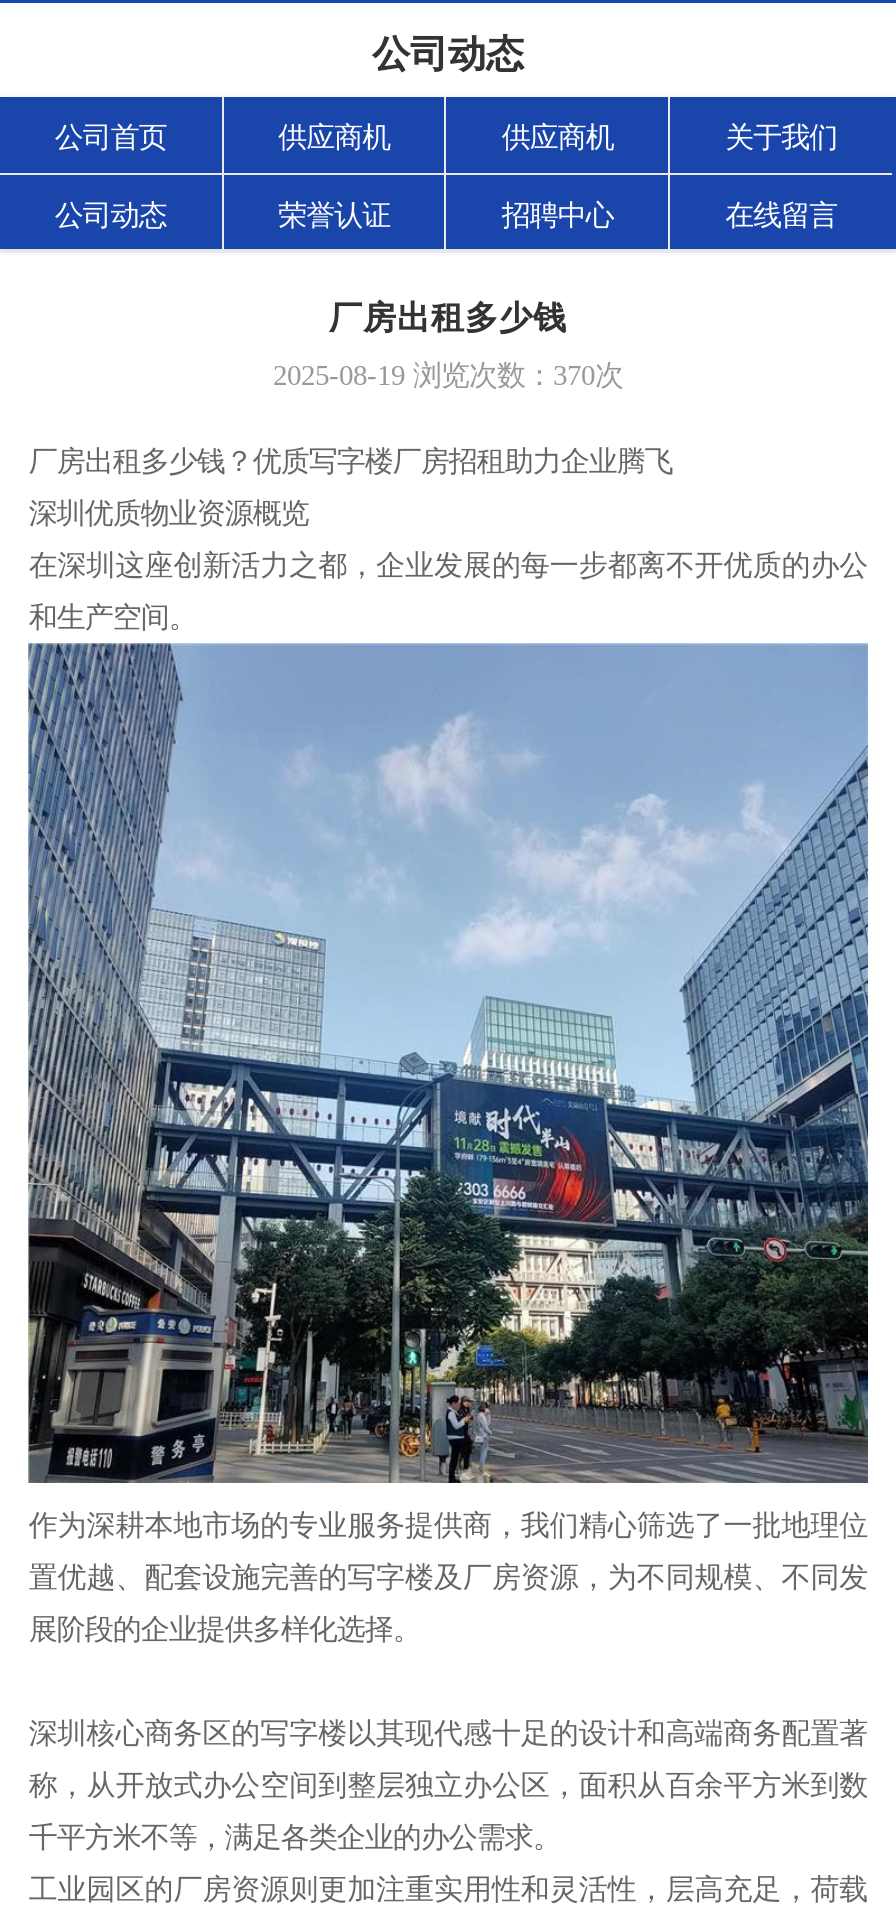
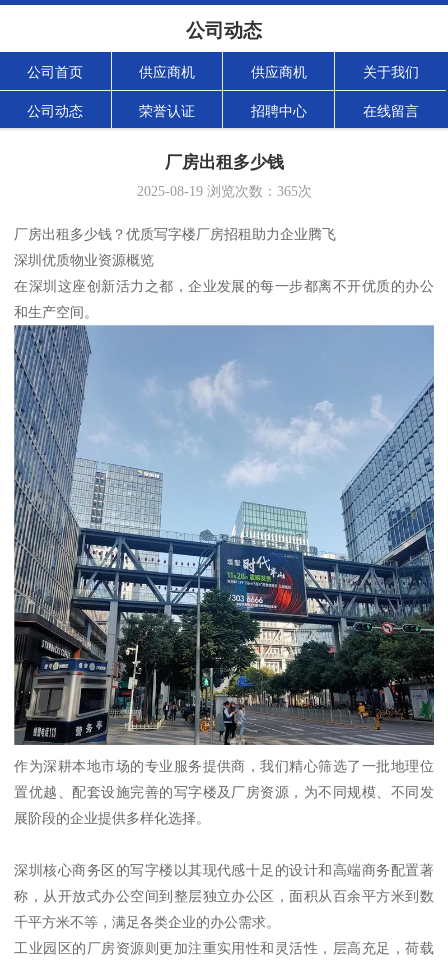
- 2025-08-19浏览次数：370次
+ 2025-08-19浏览次数：365次
